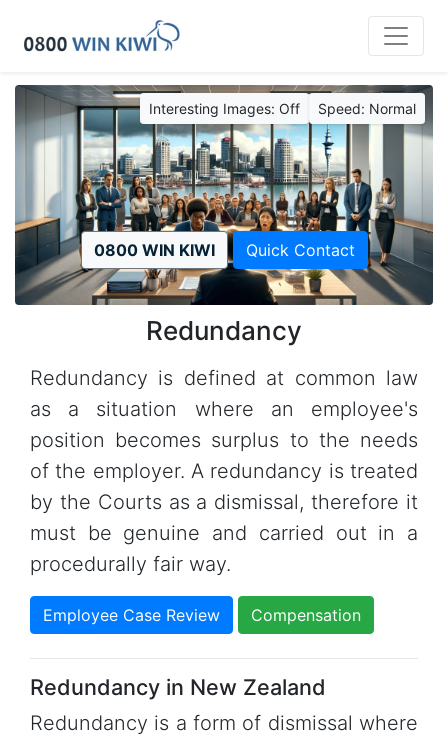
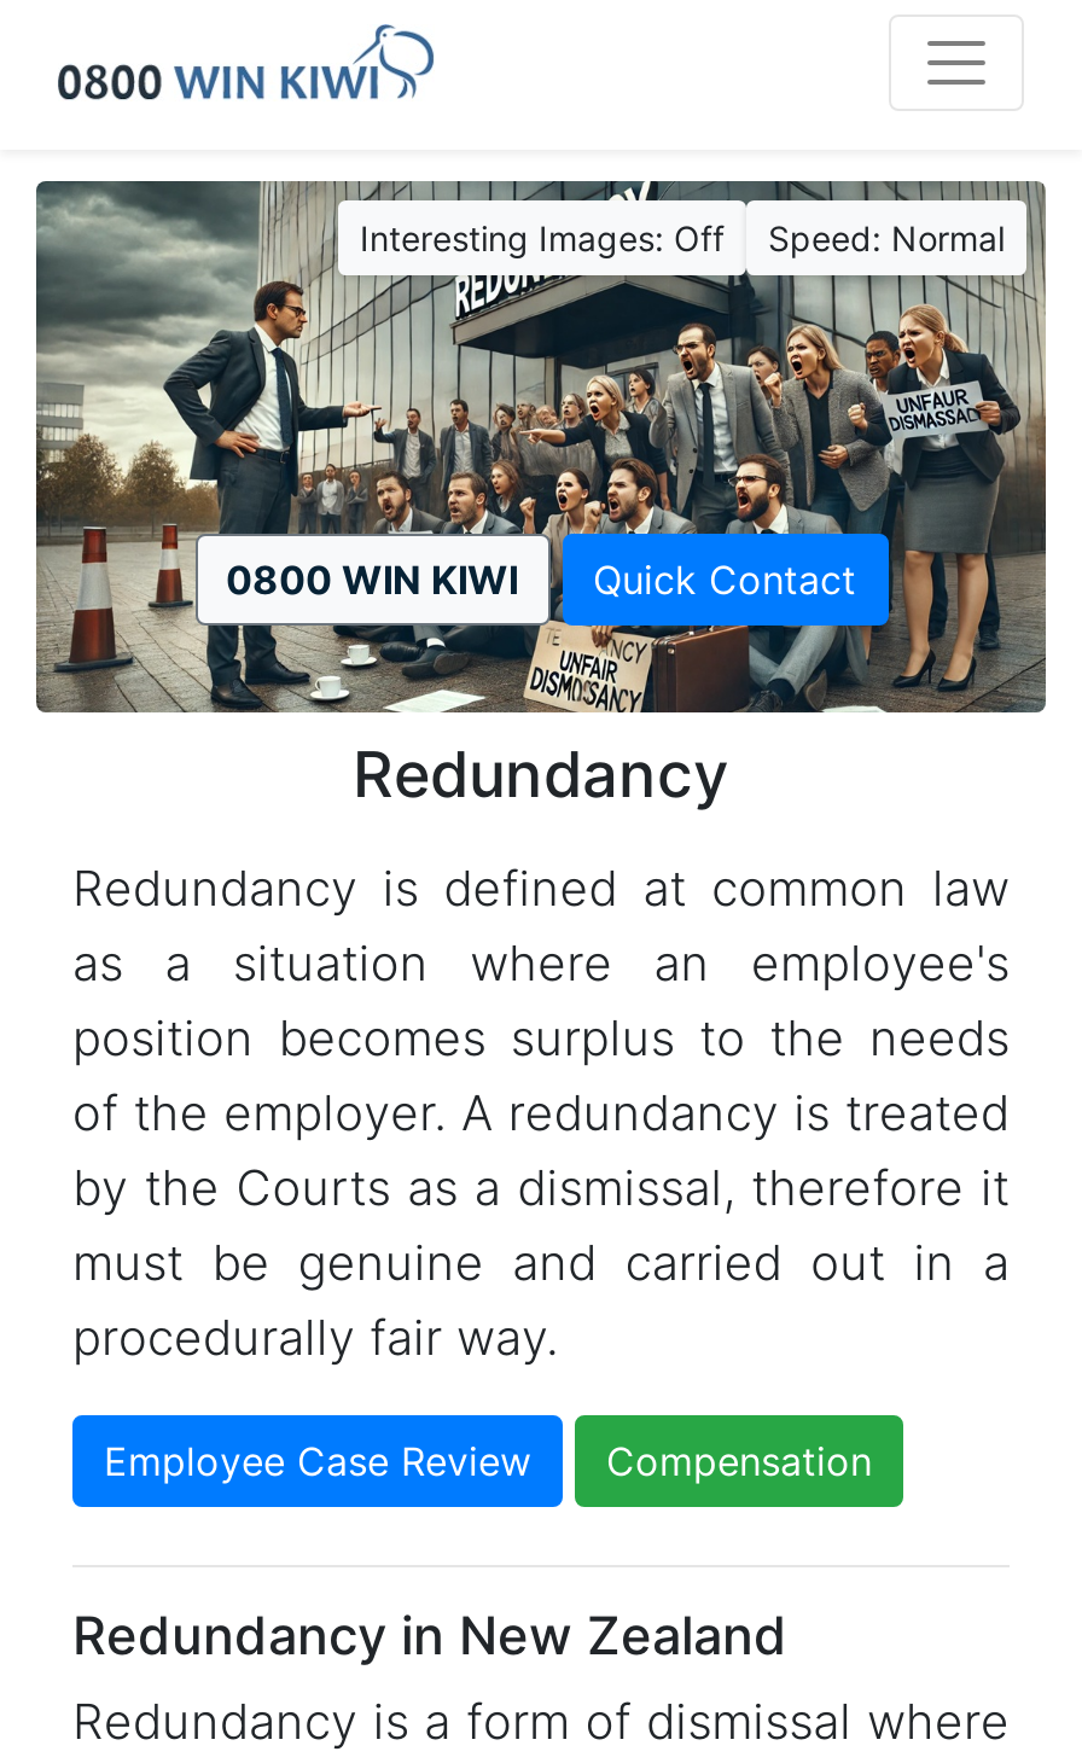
- [image]
+ [image]
